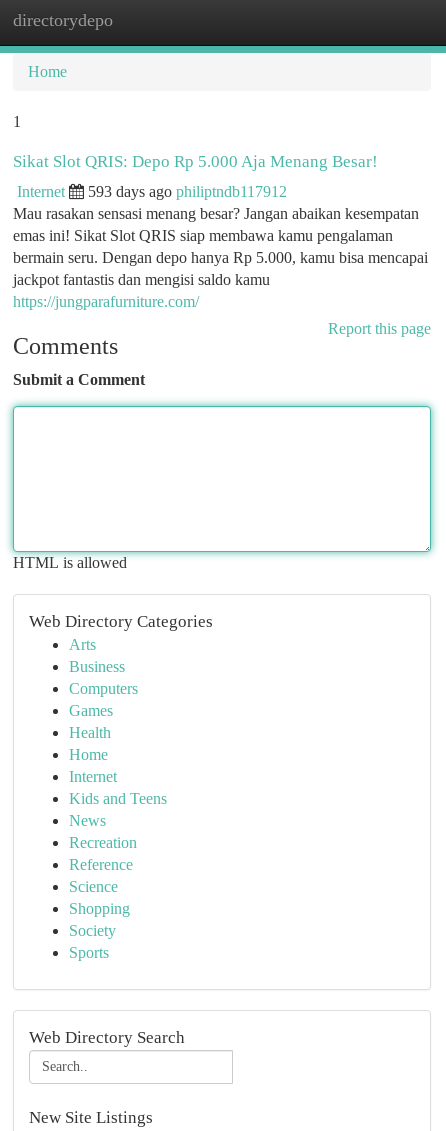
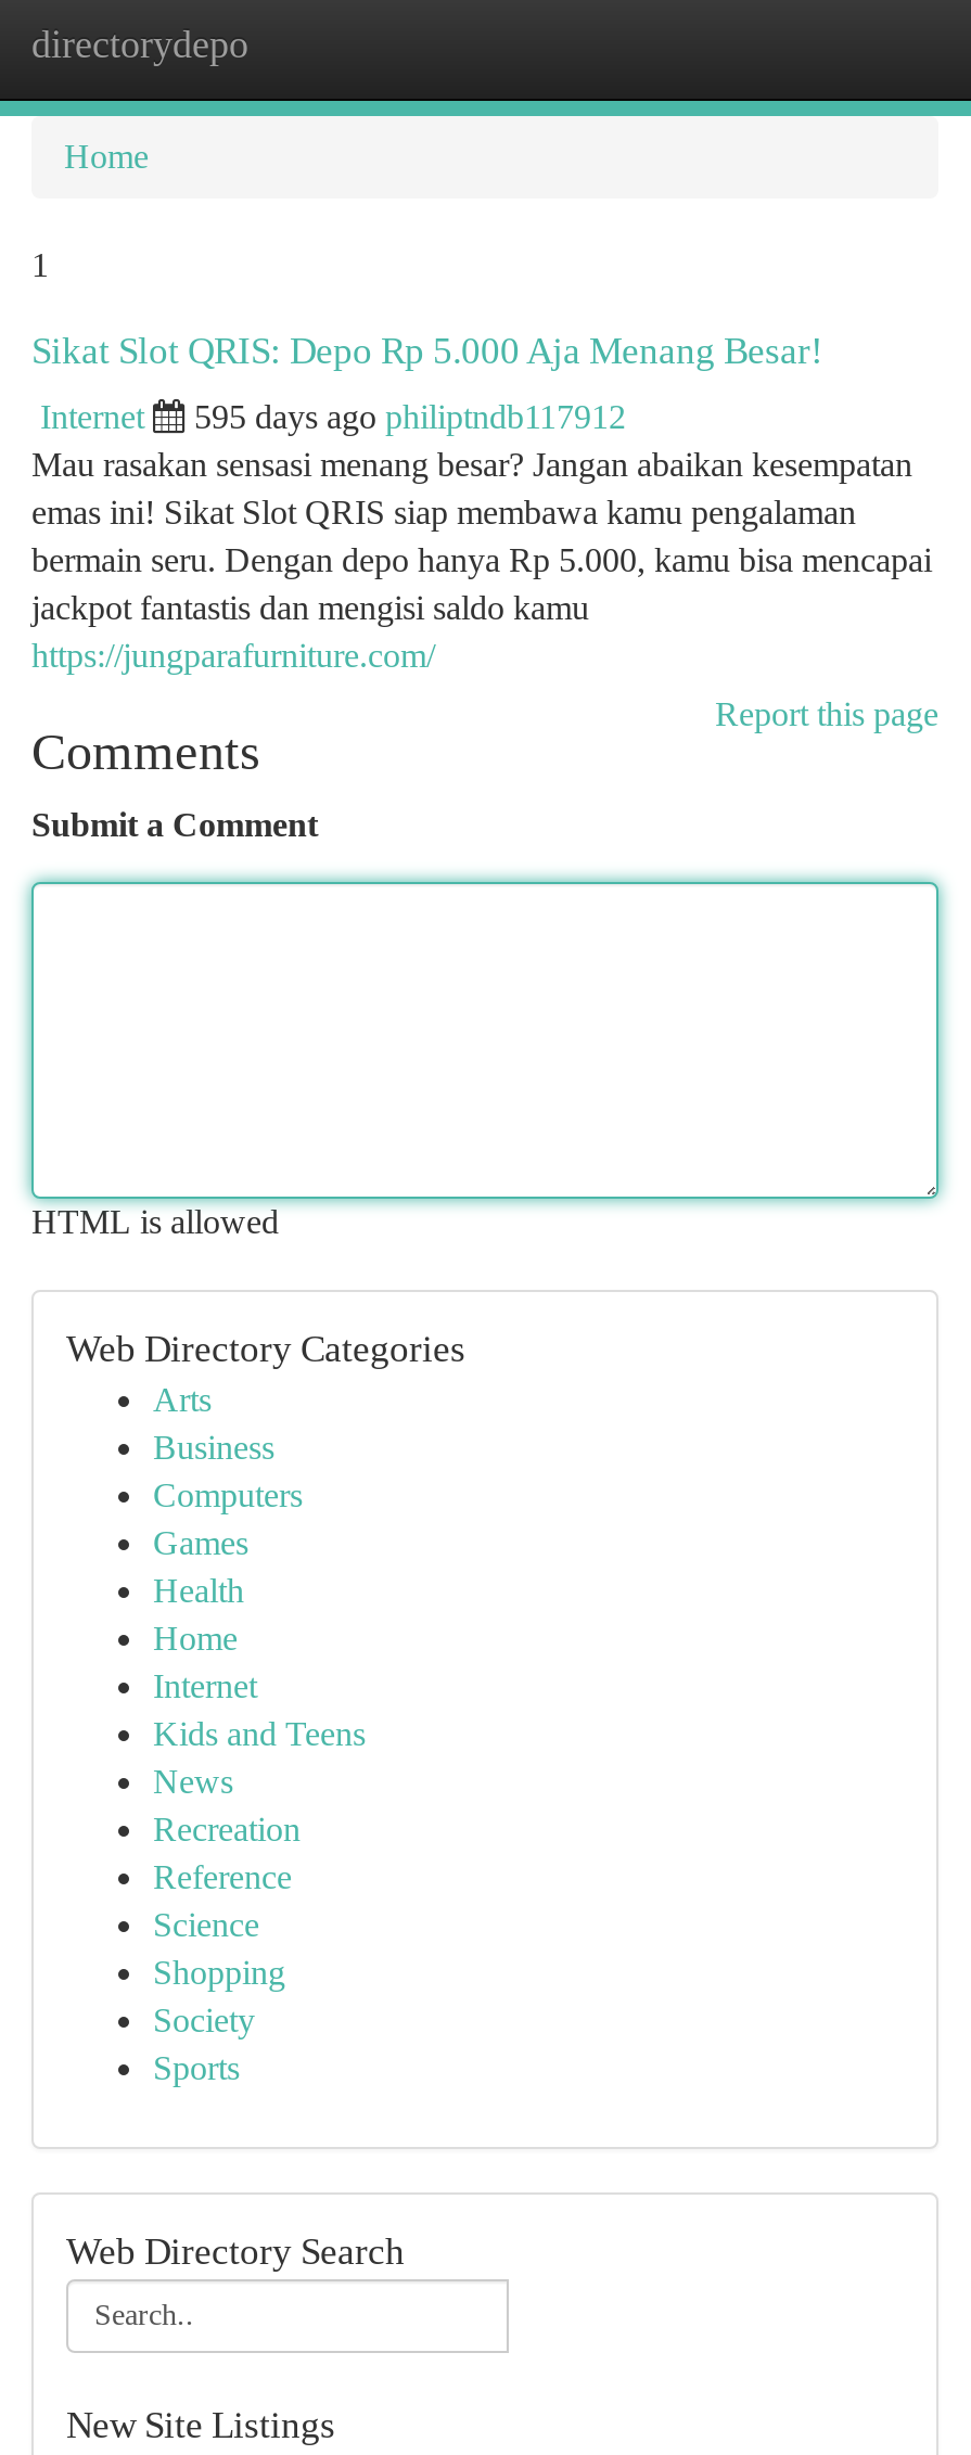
- 593 days ago philiptndb117912
+ 595 days ago philiptndb117912
